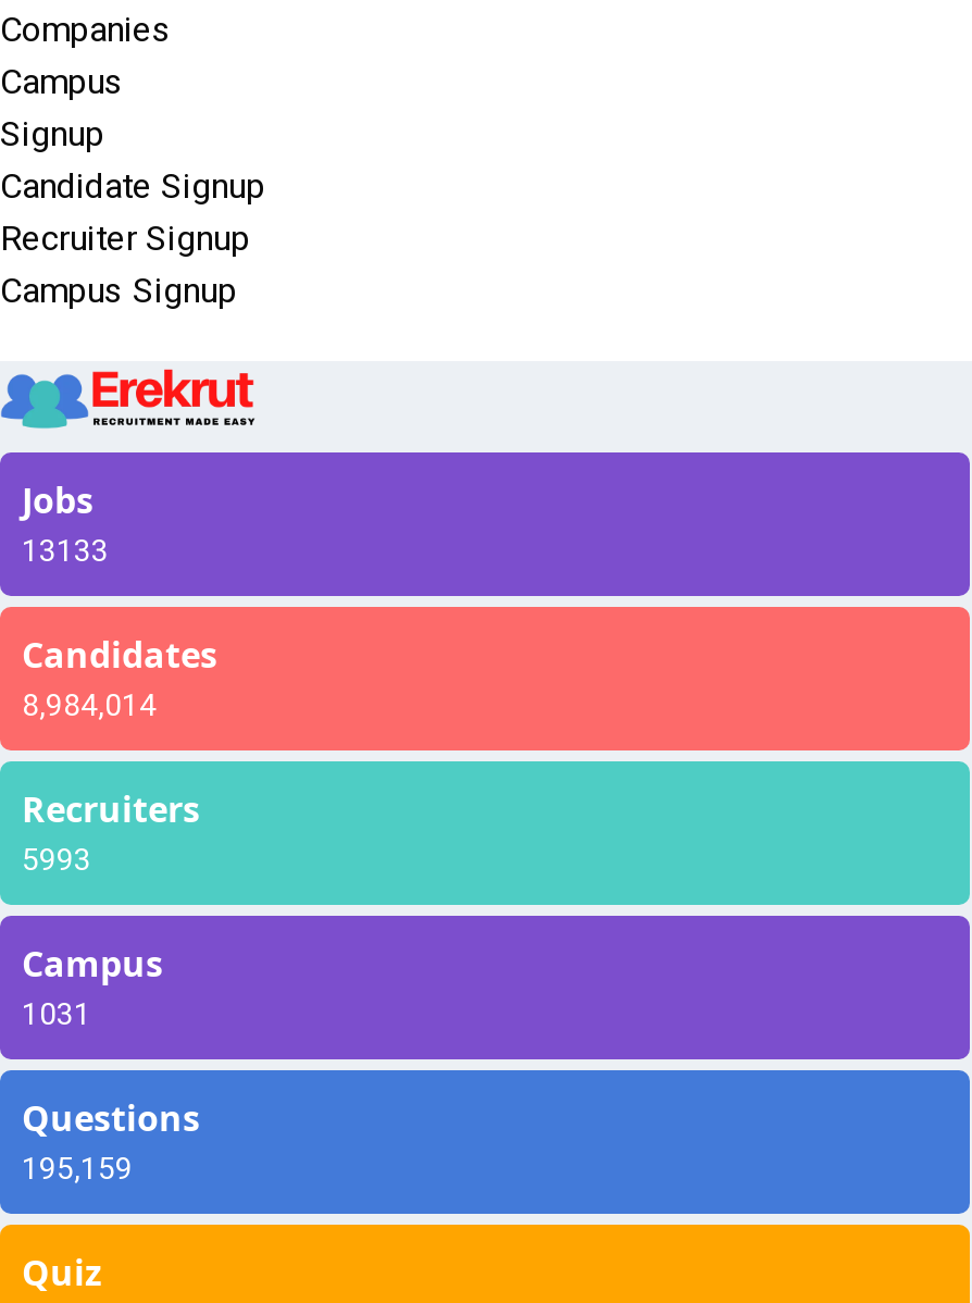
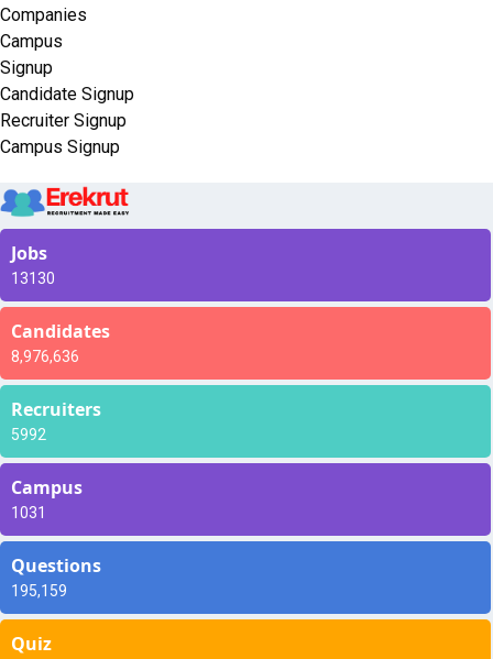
- 13133
+ 13130

- 8,984,014
+ 8,976,636

- 5993
+ 5992
